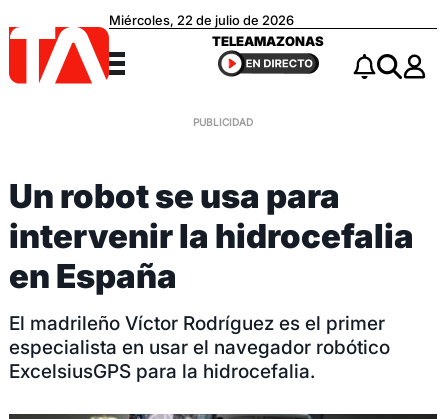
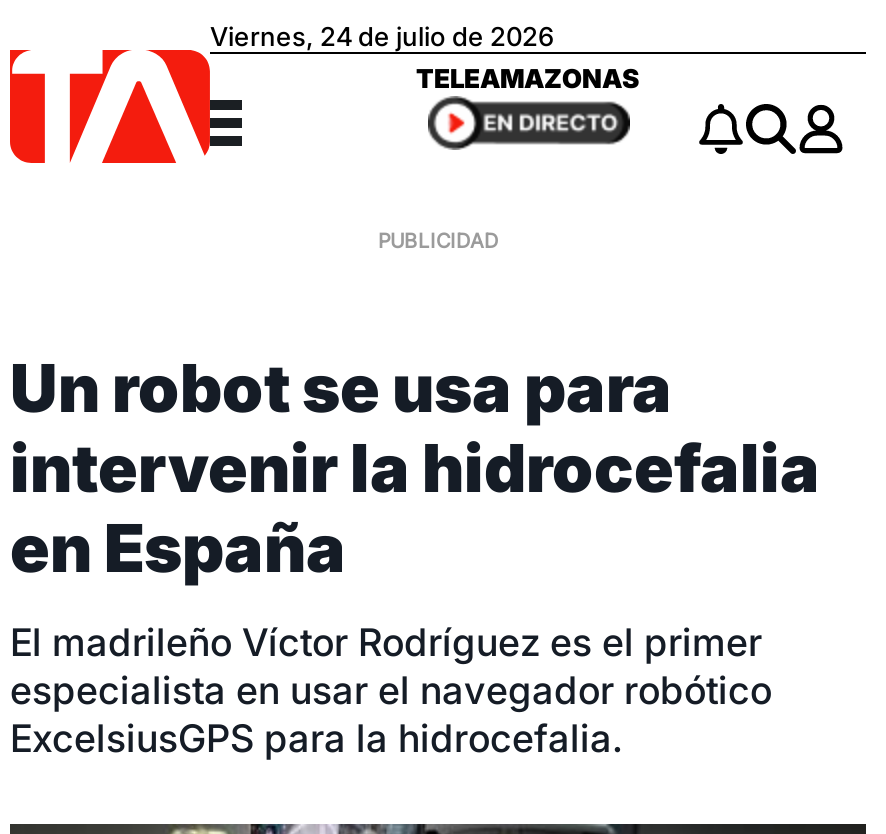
- Miércoles, 22 de julio de 2026
+ Viernes, 24 de julio de 2026
